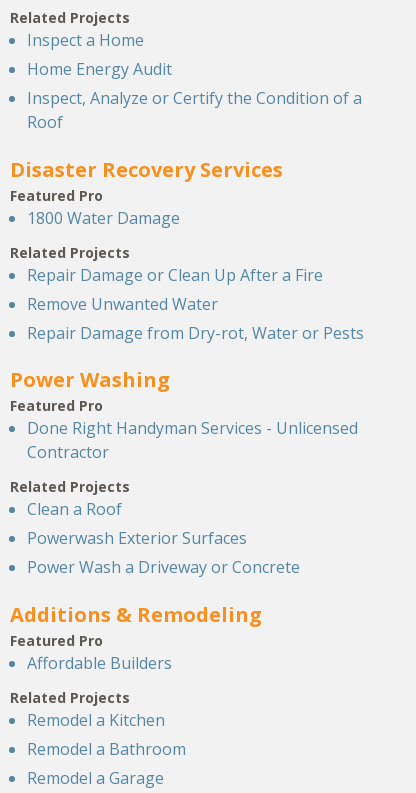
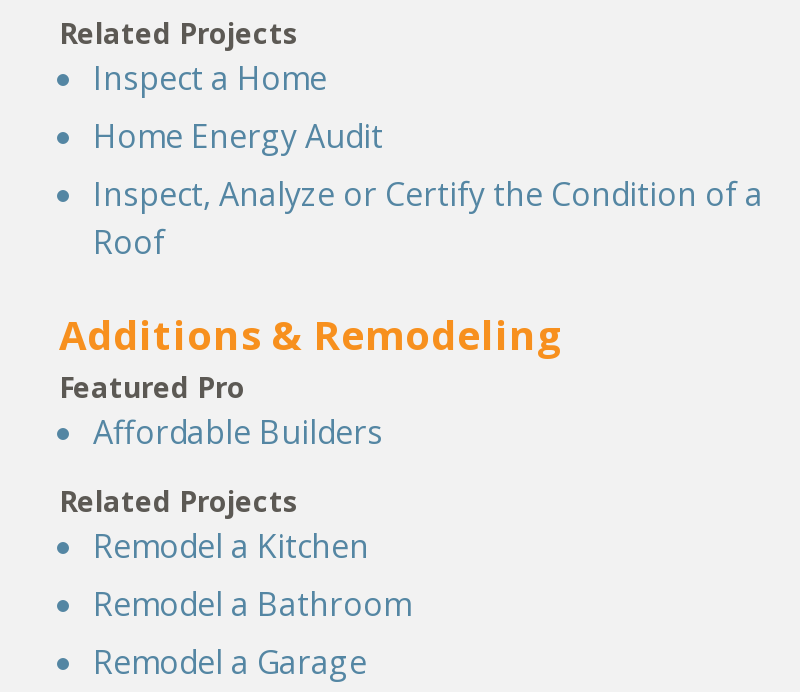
- Disaster Recovery Services
- Featured Pro
- 1800 Water Damage
- Related Projects
- Repair Damage or Clean Up After a Fire
- Remove Unwanted Water
- Repair Damage from Dry-rot, Water or Pests
- Power Washing
- Featured Pro
- Done Right Handyman Services - Unlicensed
- Contractor
- Related Projects
- Clean a Roof
- Powerwash Exterior Surfaces
- Power Wash a Driveway or Concrete
